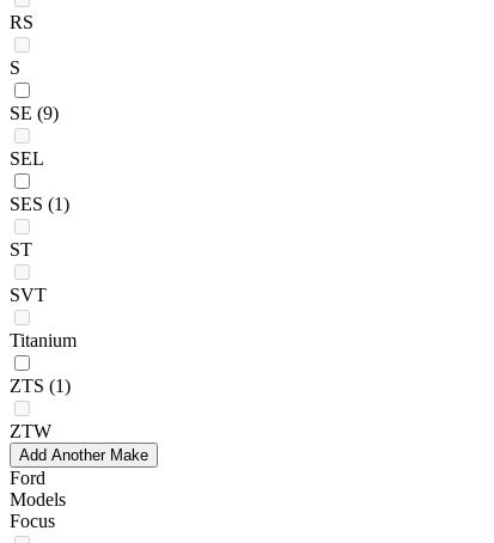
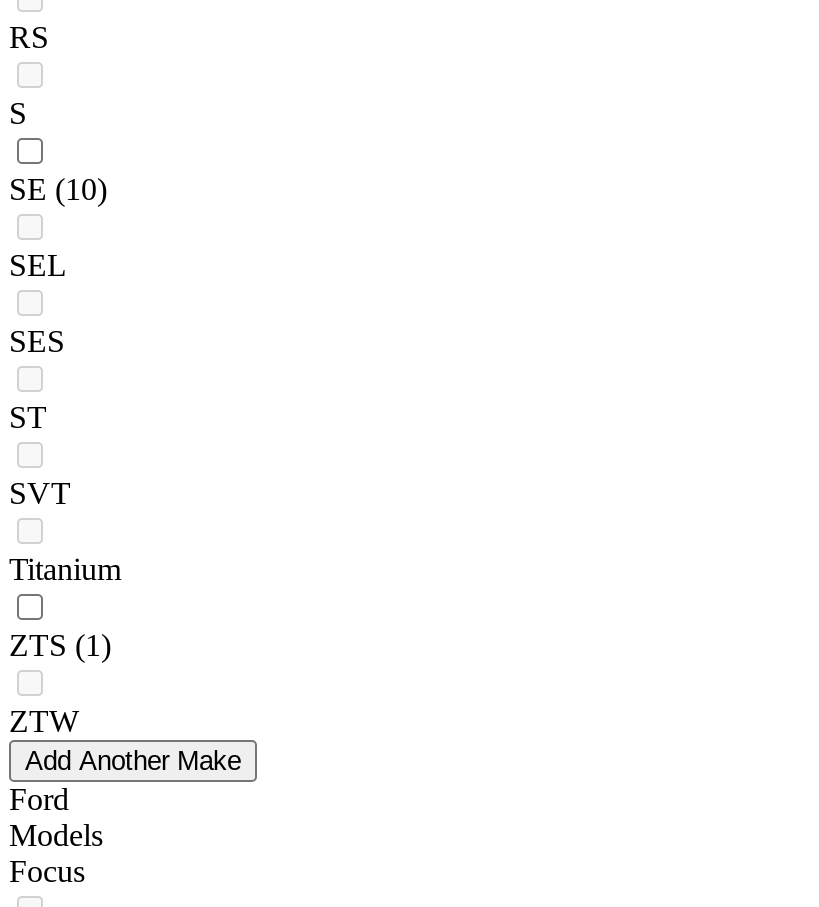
- SE (9)
+ SE (10)

- SES (1)
+ SES
